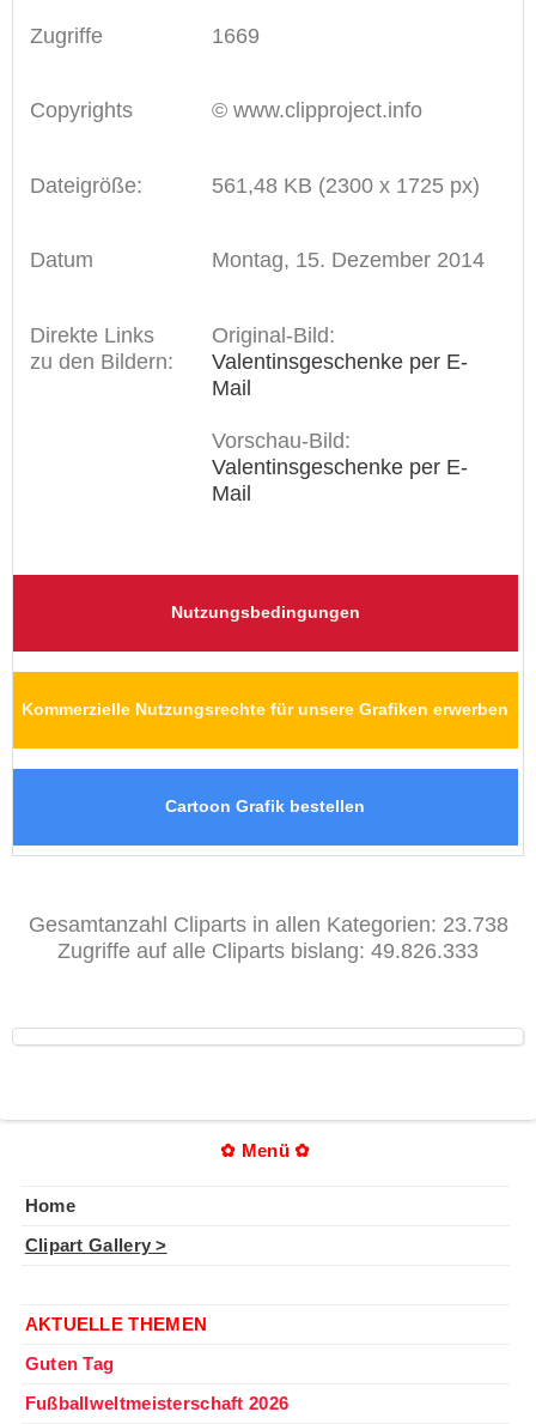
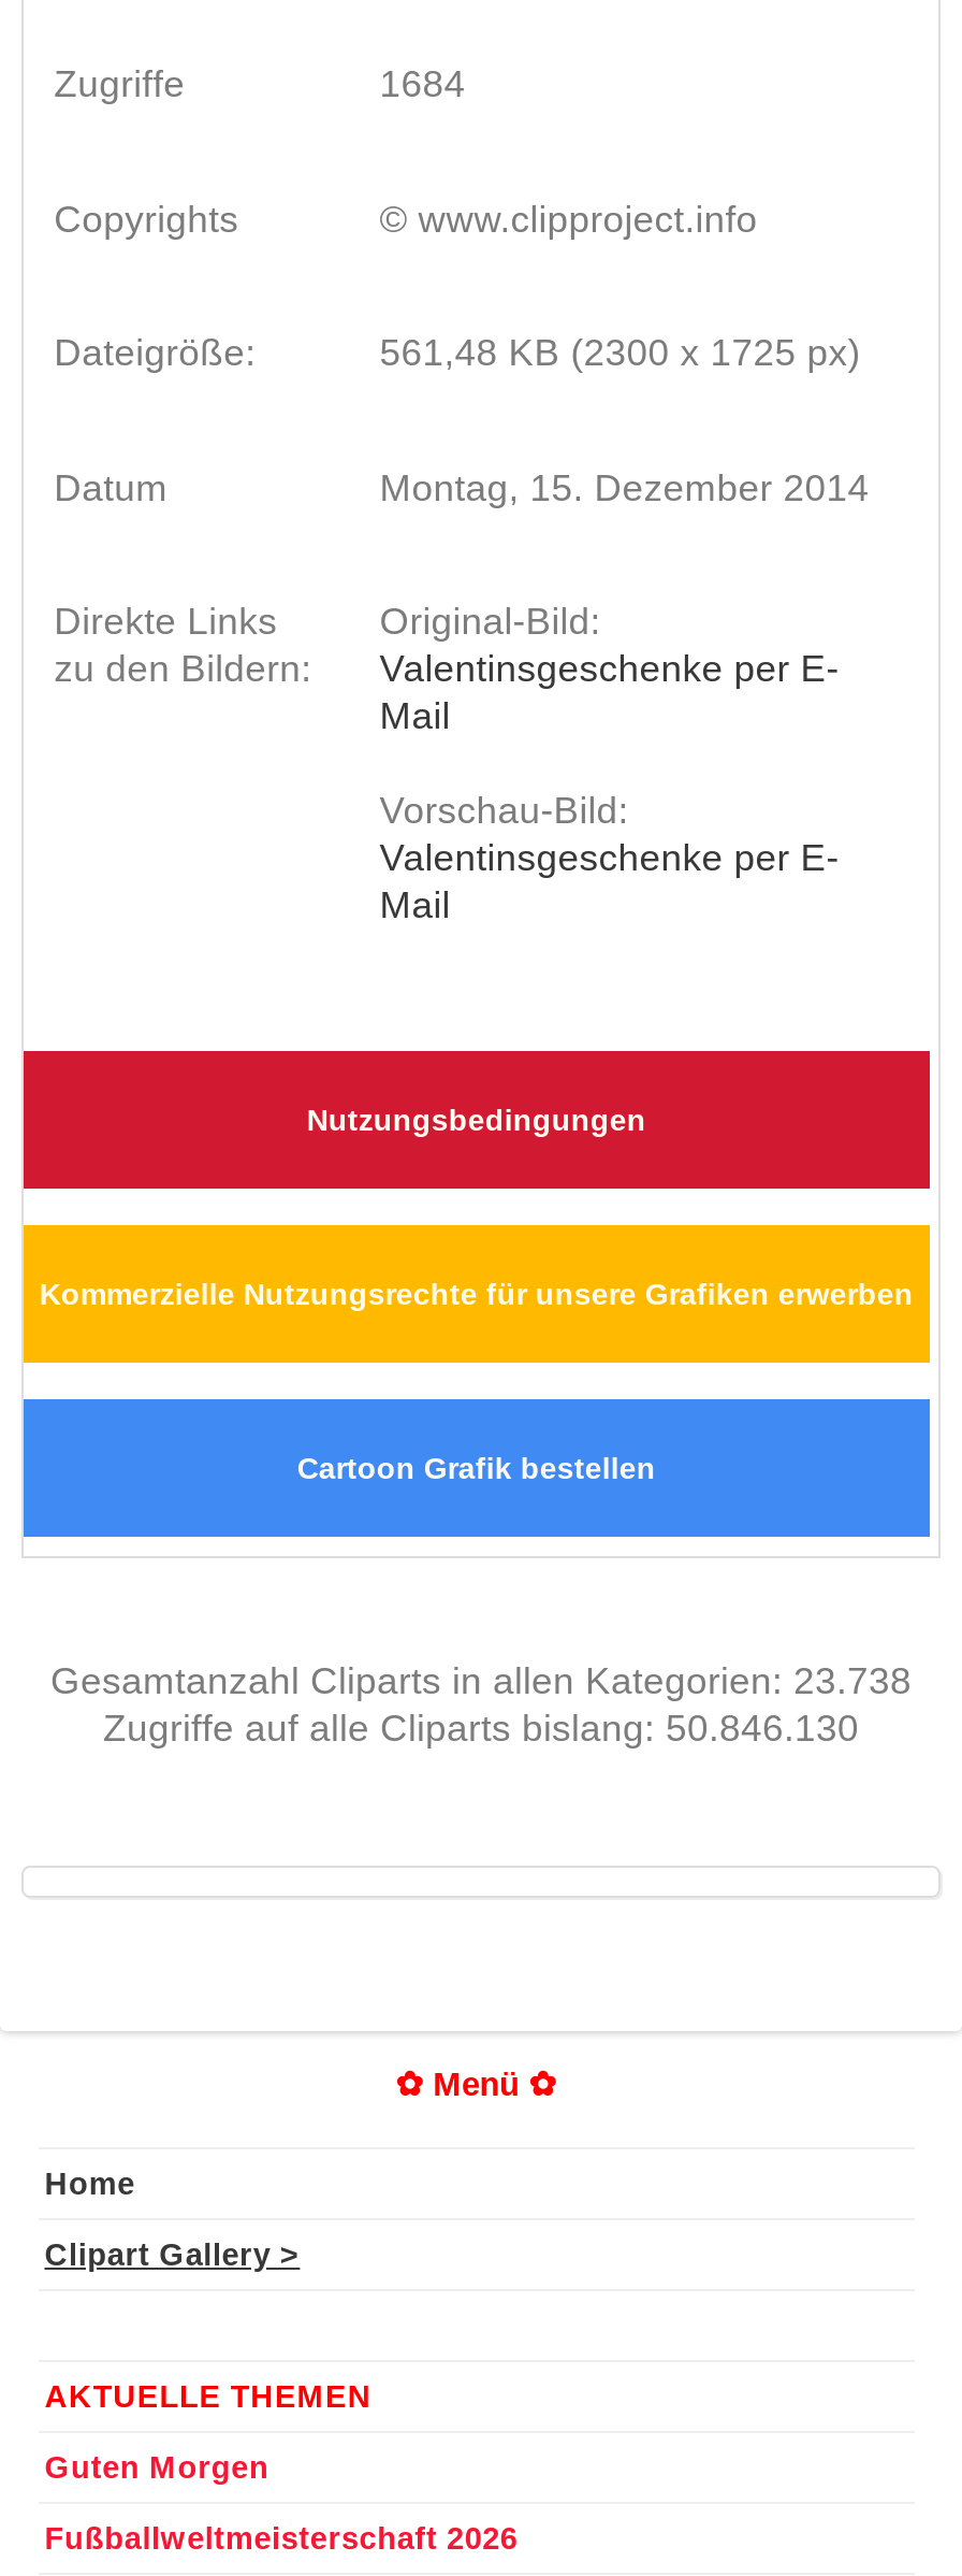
- 1669
+ 1684

- Zugriffe auf alle Cliparts bislang: 49.826.333
+ Zugriffe auf alle Cliparts bislang: 50.846.130

- Guten Tag
+ Guten Morgen
